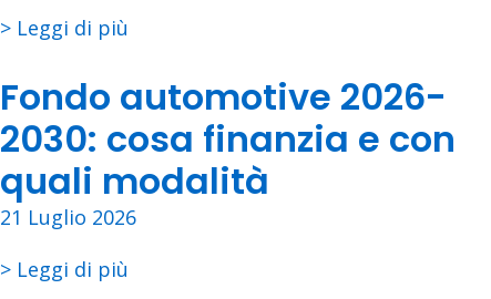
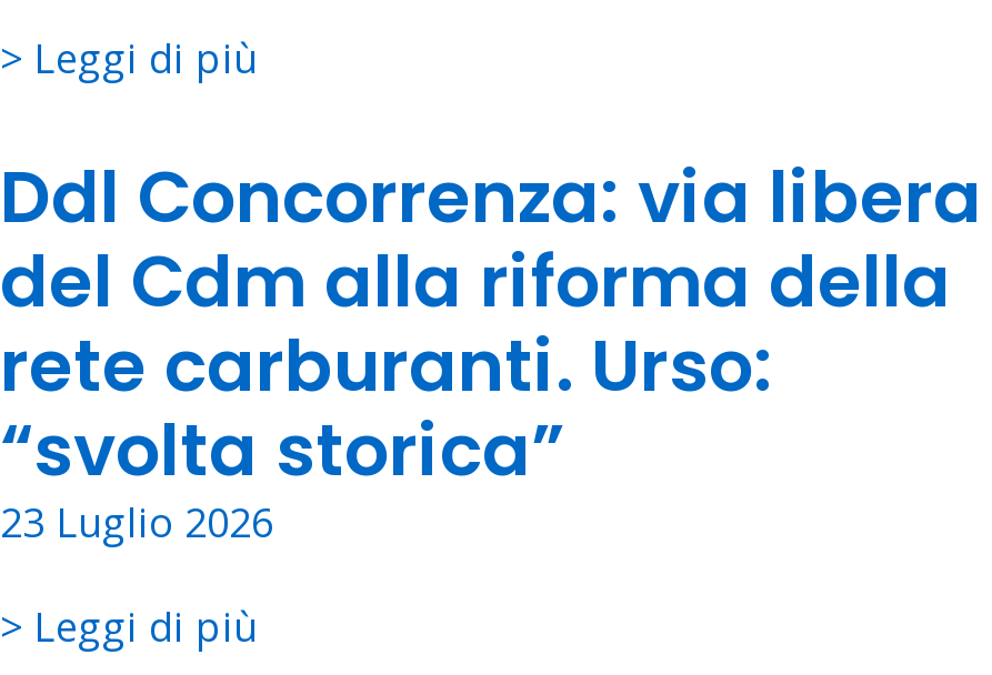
- Fondo automotive 2026-
- 2030: cosa finanzia e con
- quali modalità
- 21 Luglio 2026
+ Ddl Concorrenza: via libera
+ del Cdm alla riforma della
+ rete carburanti. Urso:
+ “svolta storica”
+ 23 Luglio 2026
